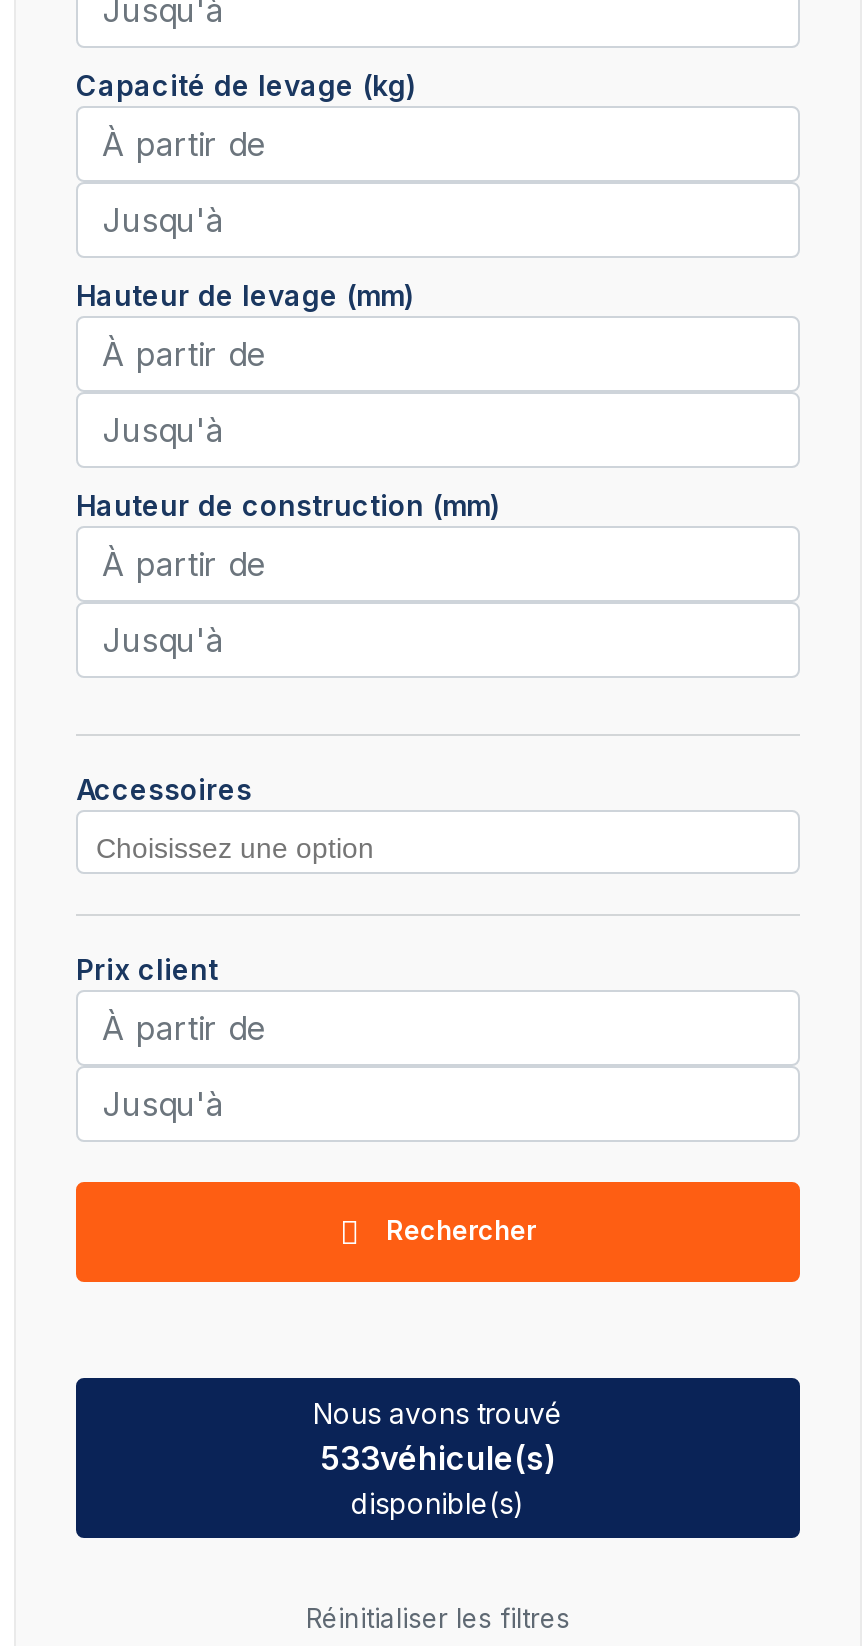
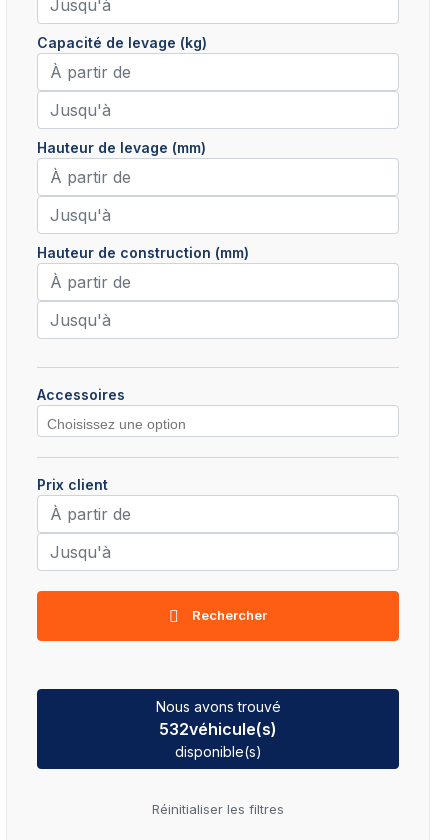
- 533véhicule(s)
+ 532véhicule(s)
